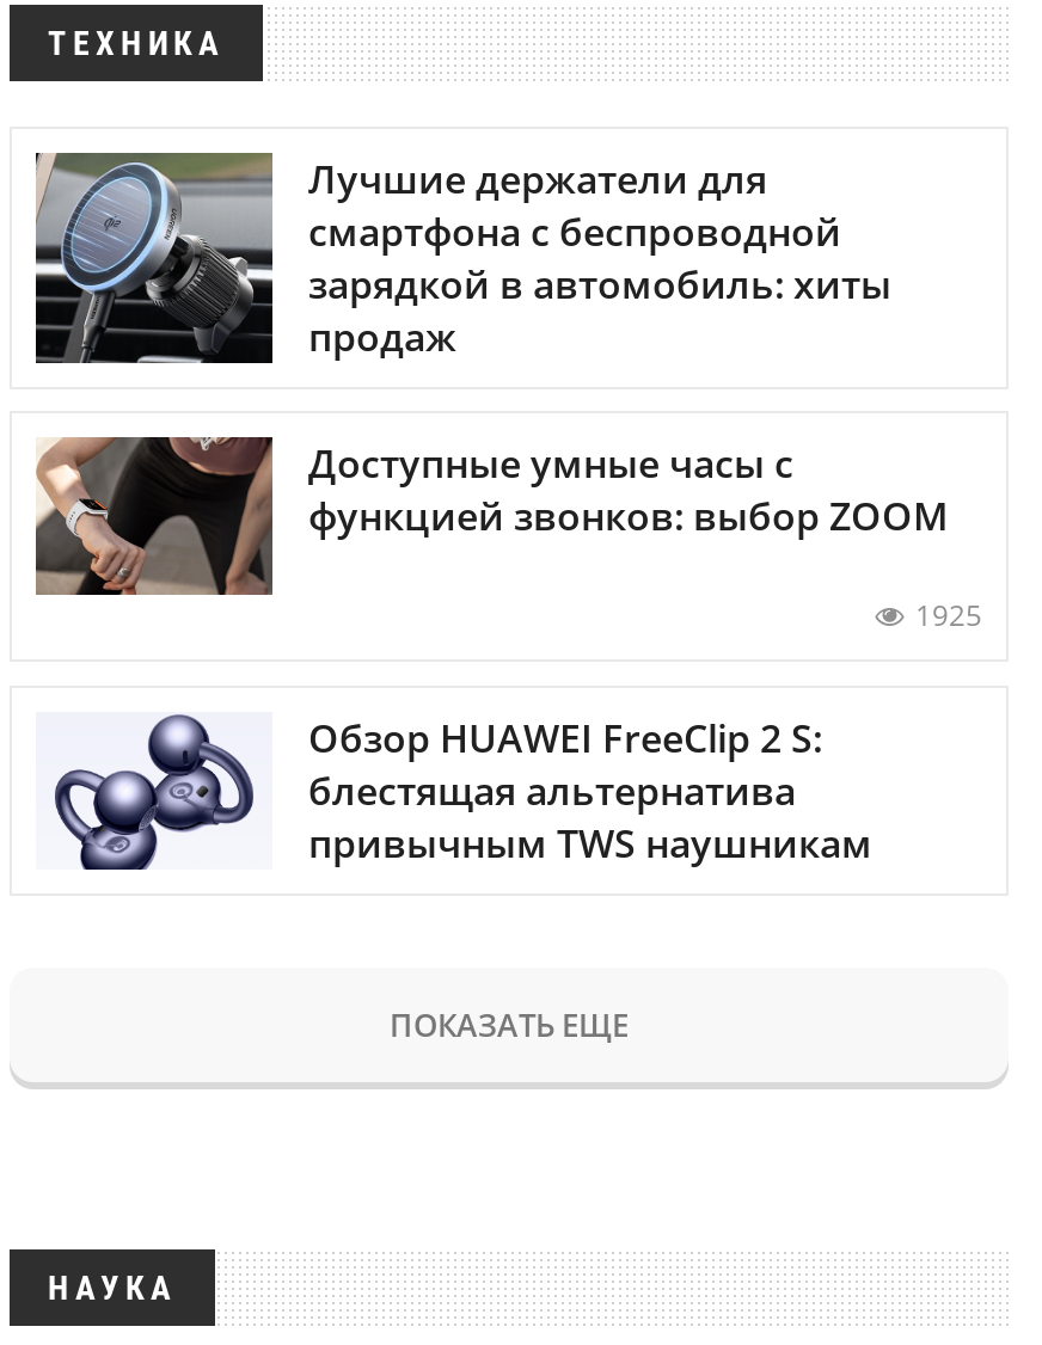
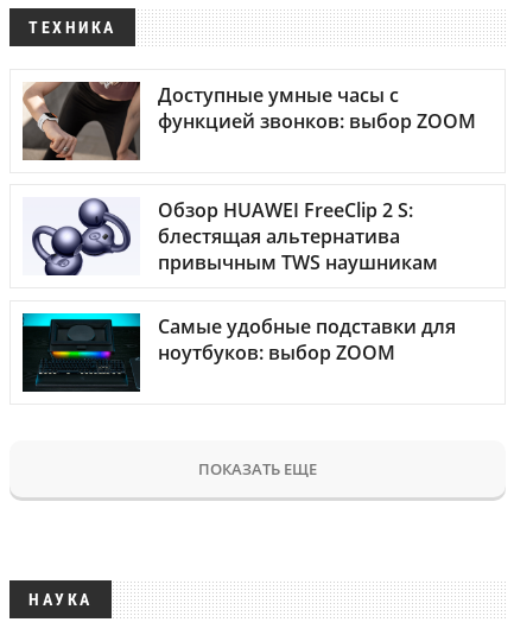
- [image]
- Лучшие держатели для
- смартфона с беспроводной
- зарядкой в автомобиль: хиты
- продаж

moved up: [image] | Доступные умные часы с | функцией звонков: выбор ZOOM

- 1925

moved up: [image] | Обзор HUAWEI FreeClip 2 S: | блестящая альтернатива | привычным TWS наушникам

+ [image]
+ Самые удобные подставки для
+ ноутбуков: выбор ZOOM
